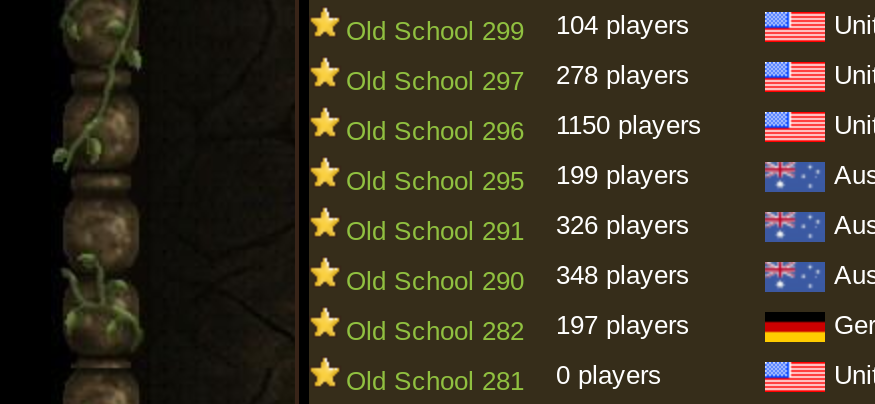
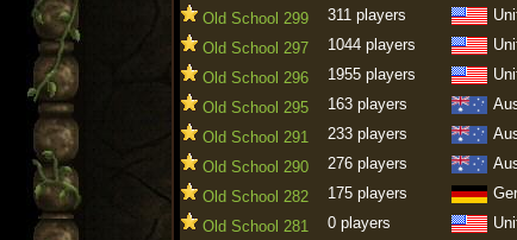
- Old School 299 104 players
+ Old School 299 311 players

- Old School 297 278 players
+ Old School 297 1044 players

- Old School 296 1150 players
+ Old School 296 1955 players

- Old School 295 199 players
+ Old School 295 163 players

- Old School 291 326 players
+ Old School 291 233 players

- Old School 290 348 players
+ Old School 290 276 players

- Old School 282 197 players
+ Old School 282 175 players
